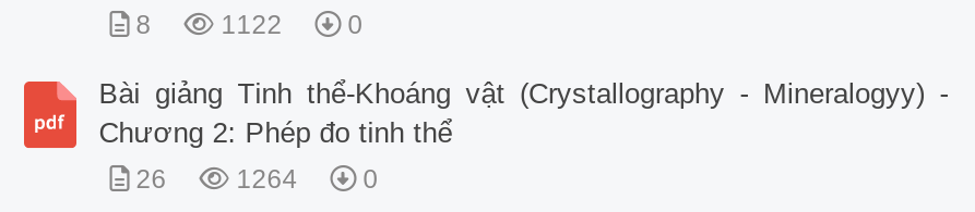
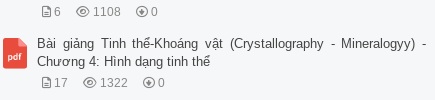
- 8
- 1122
+ 6
+ 1108

- Chương 2: Phép đo tinh thể
+ Chương 4: Hình dạng tinh thể

- 26
+ 17

- 1264
+ 1322
